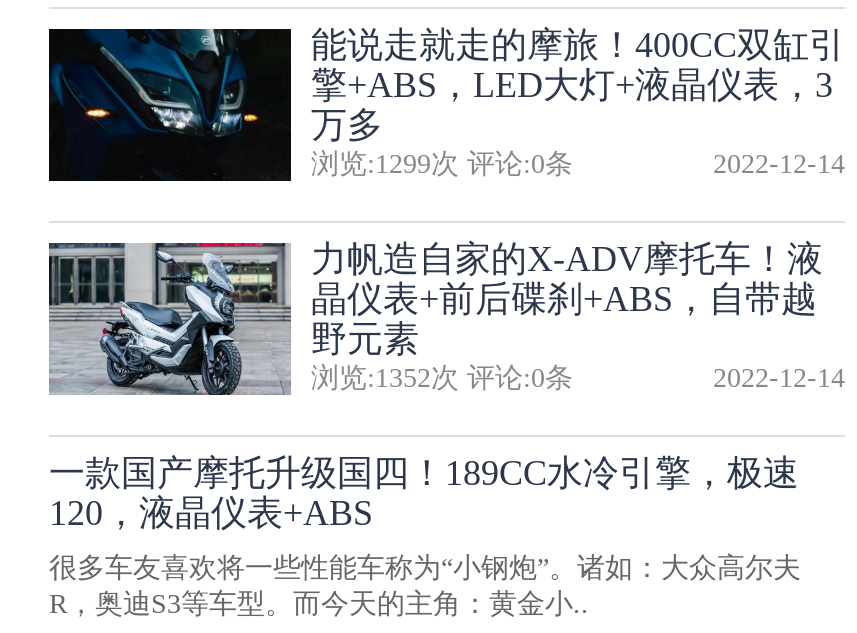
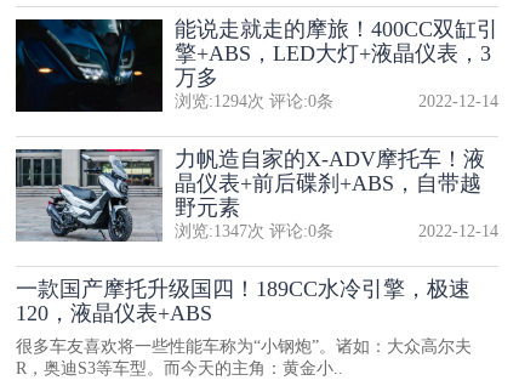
- 浏览:1299次 评论:0条
+ 浏览:1294次 评论:0条

- 浏览:1352次 评论:0条
+ 浏览:1347次 评论:0条
